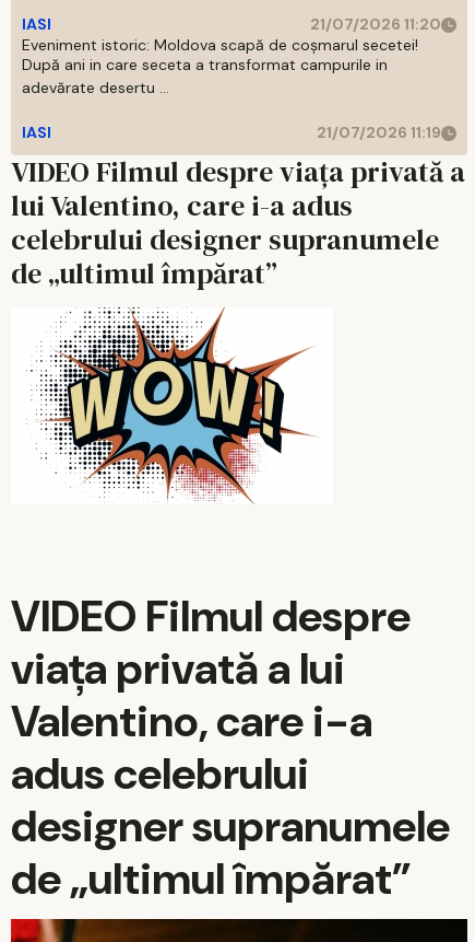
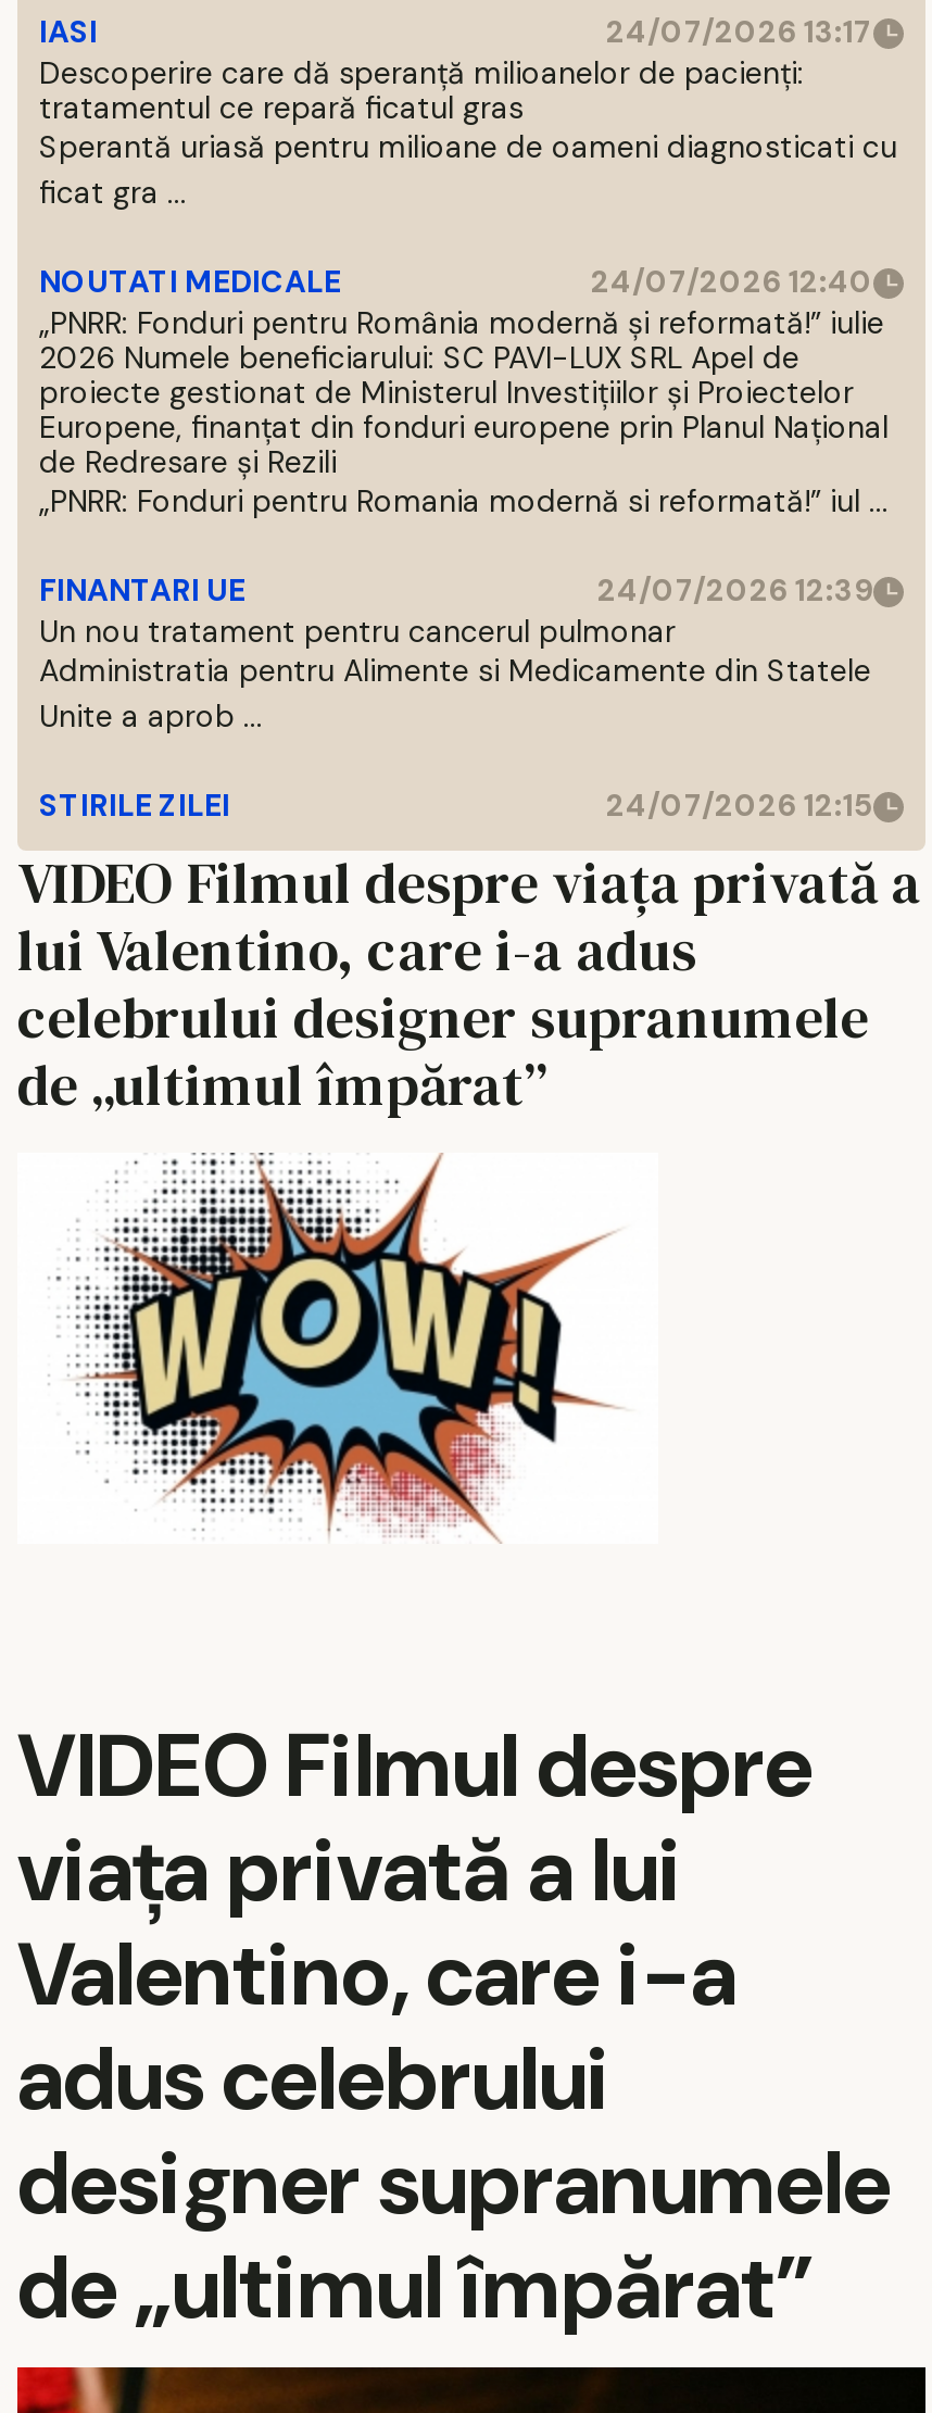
- 21/07/2026 11:20
- Eveniment istoric: Moldova scapă de coșmarul secetei!
- După ani in care seceta a transformat campurile in
- adevărate desertu ...
- IASI
- 21/07/2026 11:19
+ 24/07/2026 13:17
+ Descoperire care dă speranță milioanelor de pacienți:
+ tratamentul ce repară ficatul gras
+ Sperantă uriasă pentru milioane de oameni diagnosticati cu
+ ficat gra ...
+ NOUTATI MEDICALE
+ 24/07/2026 12:40
+ „PNRR: Fonduri pentru România modernă și reformată!” iulie
+ 2026 Numele beneficiarului: SC PAVI-LUX SRL Apel de
+ proiecte gestionat de Ministerul Investițiilor și Proiectelor
+ Europene, finanțat din fonduri europene prin Planul Național
+ de Redresare și Rezili
+ „PNRR: Fonduri pentru Romania modernă si reformată!” iul ...
+ FINANTARI UE
+ 24/07/2026 12:39
+ Un nou tratament pentru cancerul pulmonar
+ Administratia pentru Alimente si Medicamente din Statele
+ Unite a aprob ...
+ STIRILE ZILEI
+ 24/07/2026 12:15
